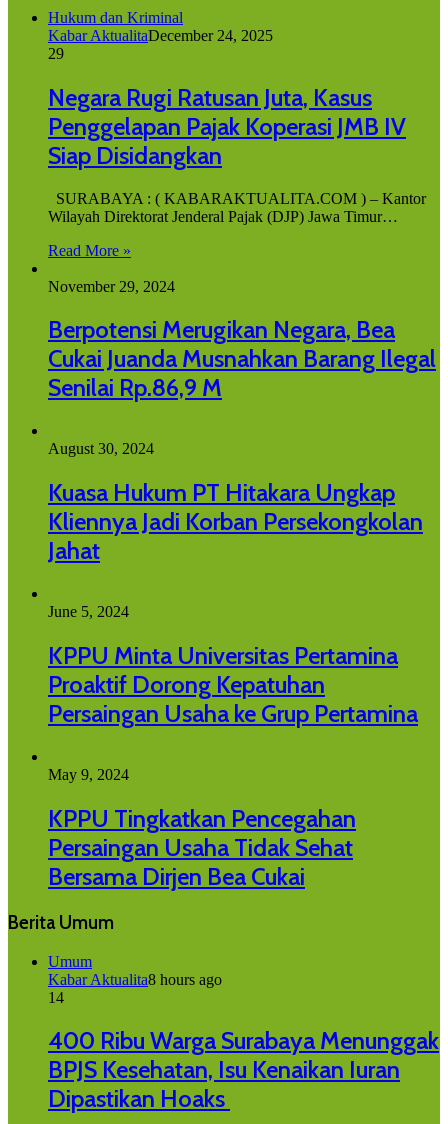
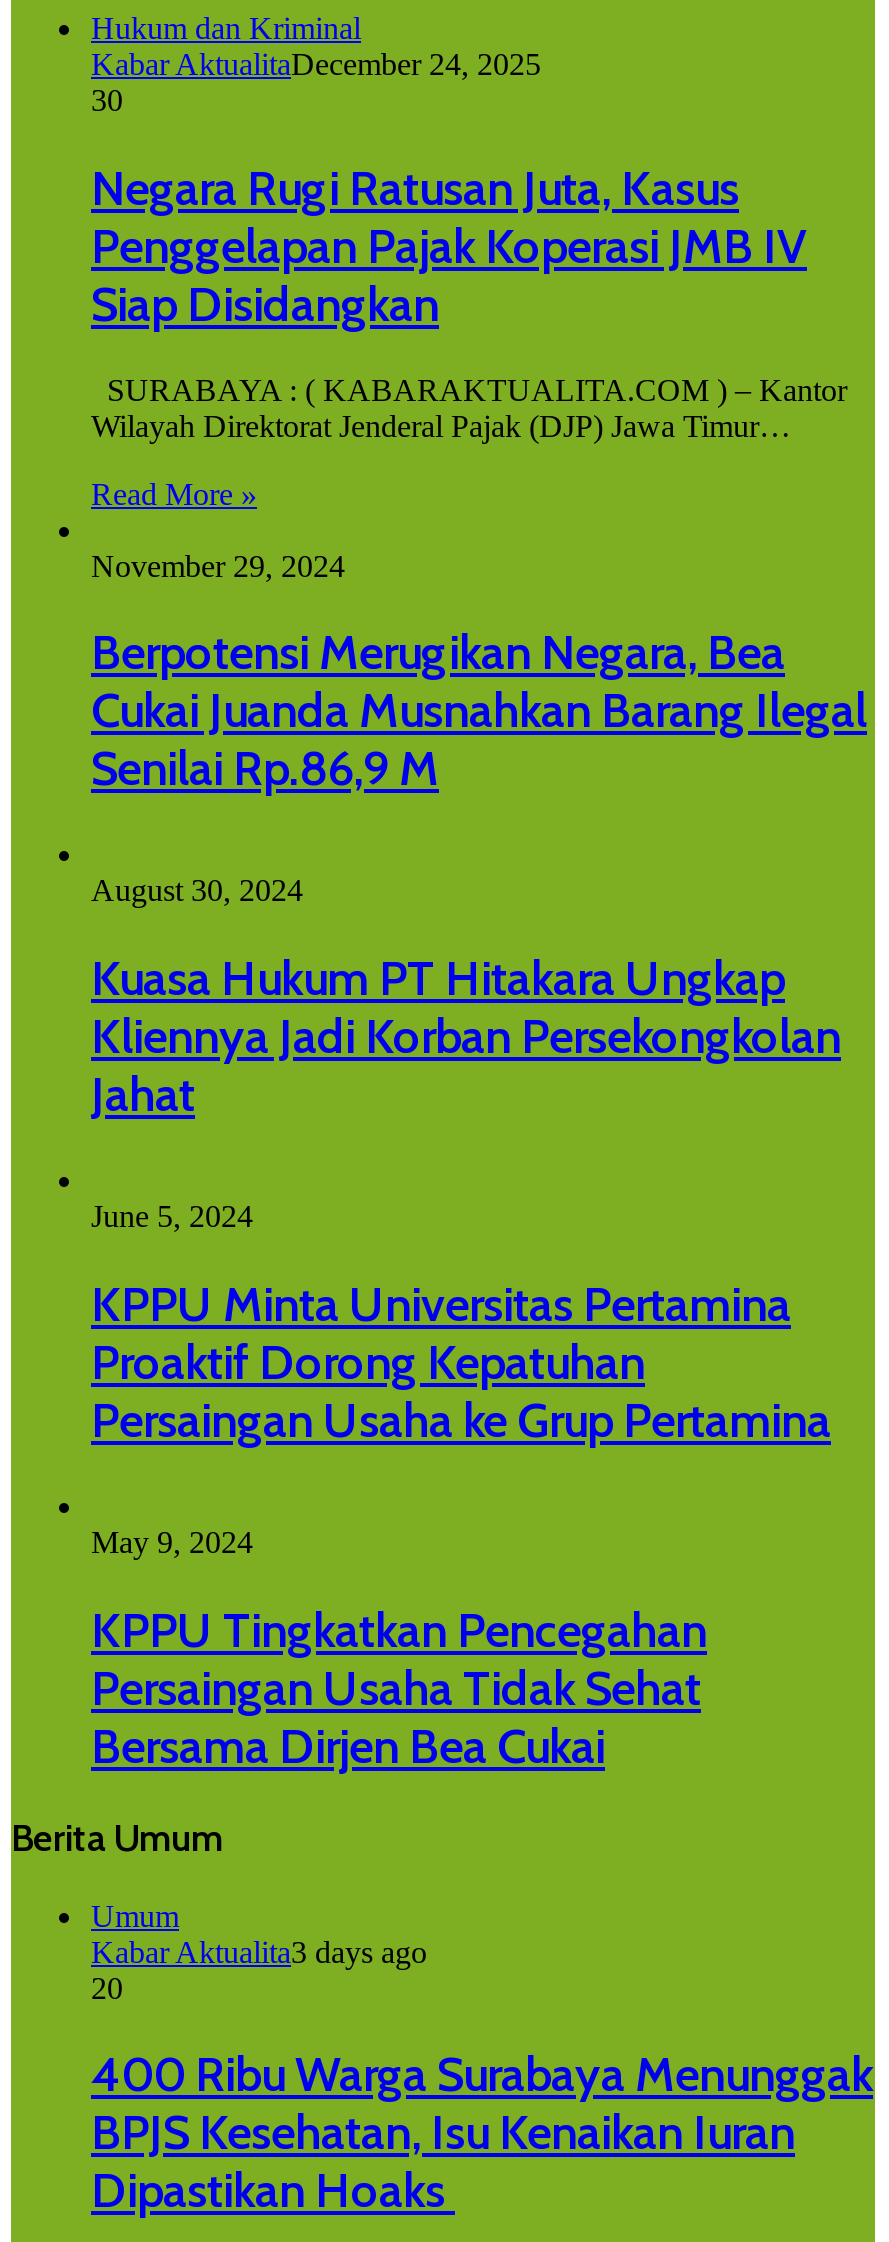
- 29
+ 30

- Kabar Aktualita8 hours ago
+ Kabar Aktualita3 days ago

- 14
+ 20
